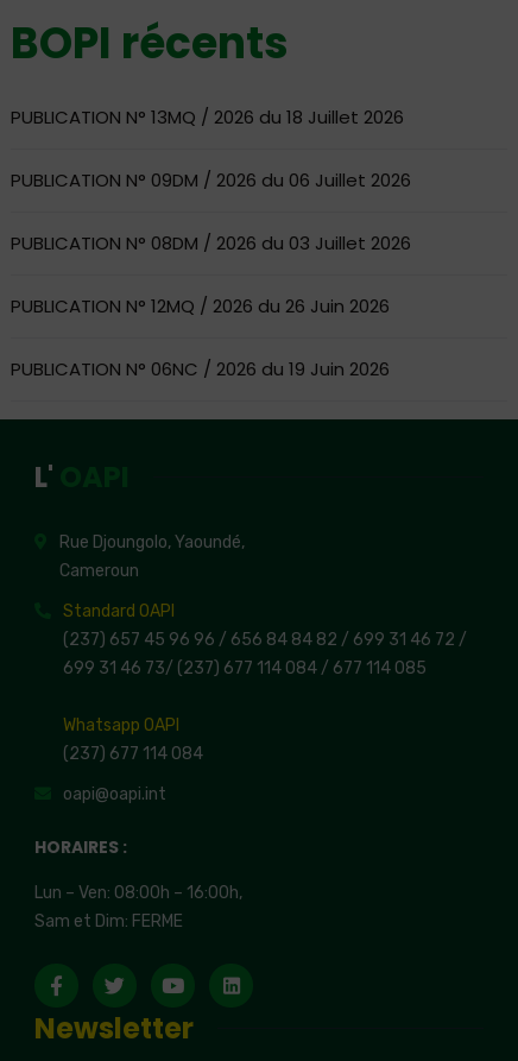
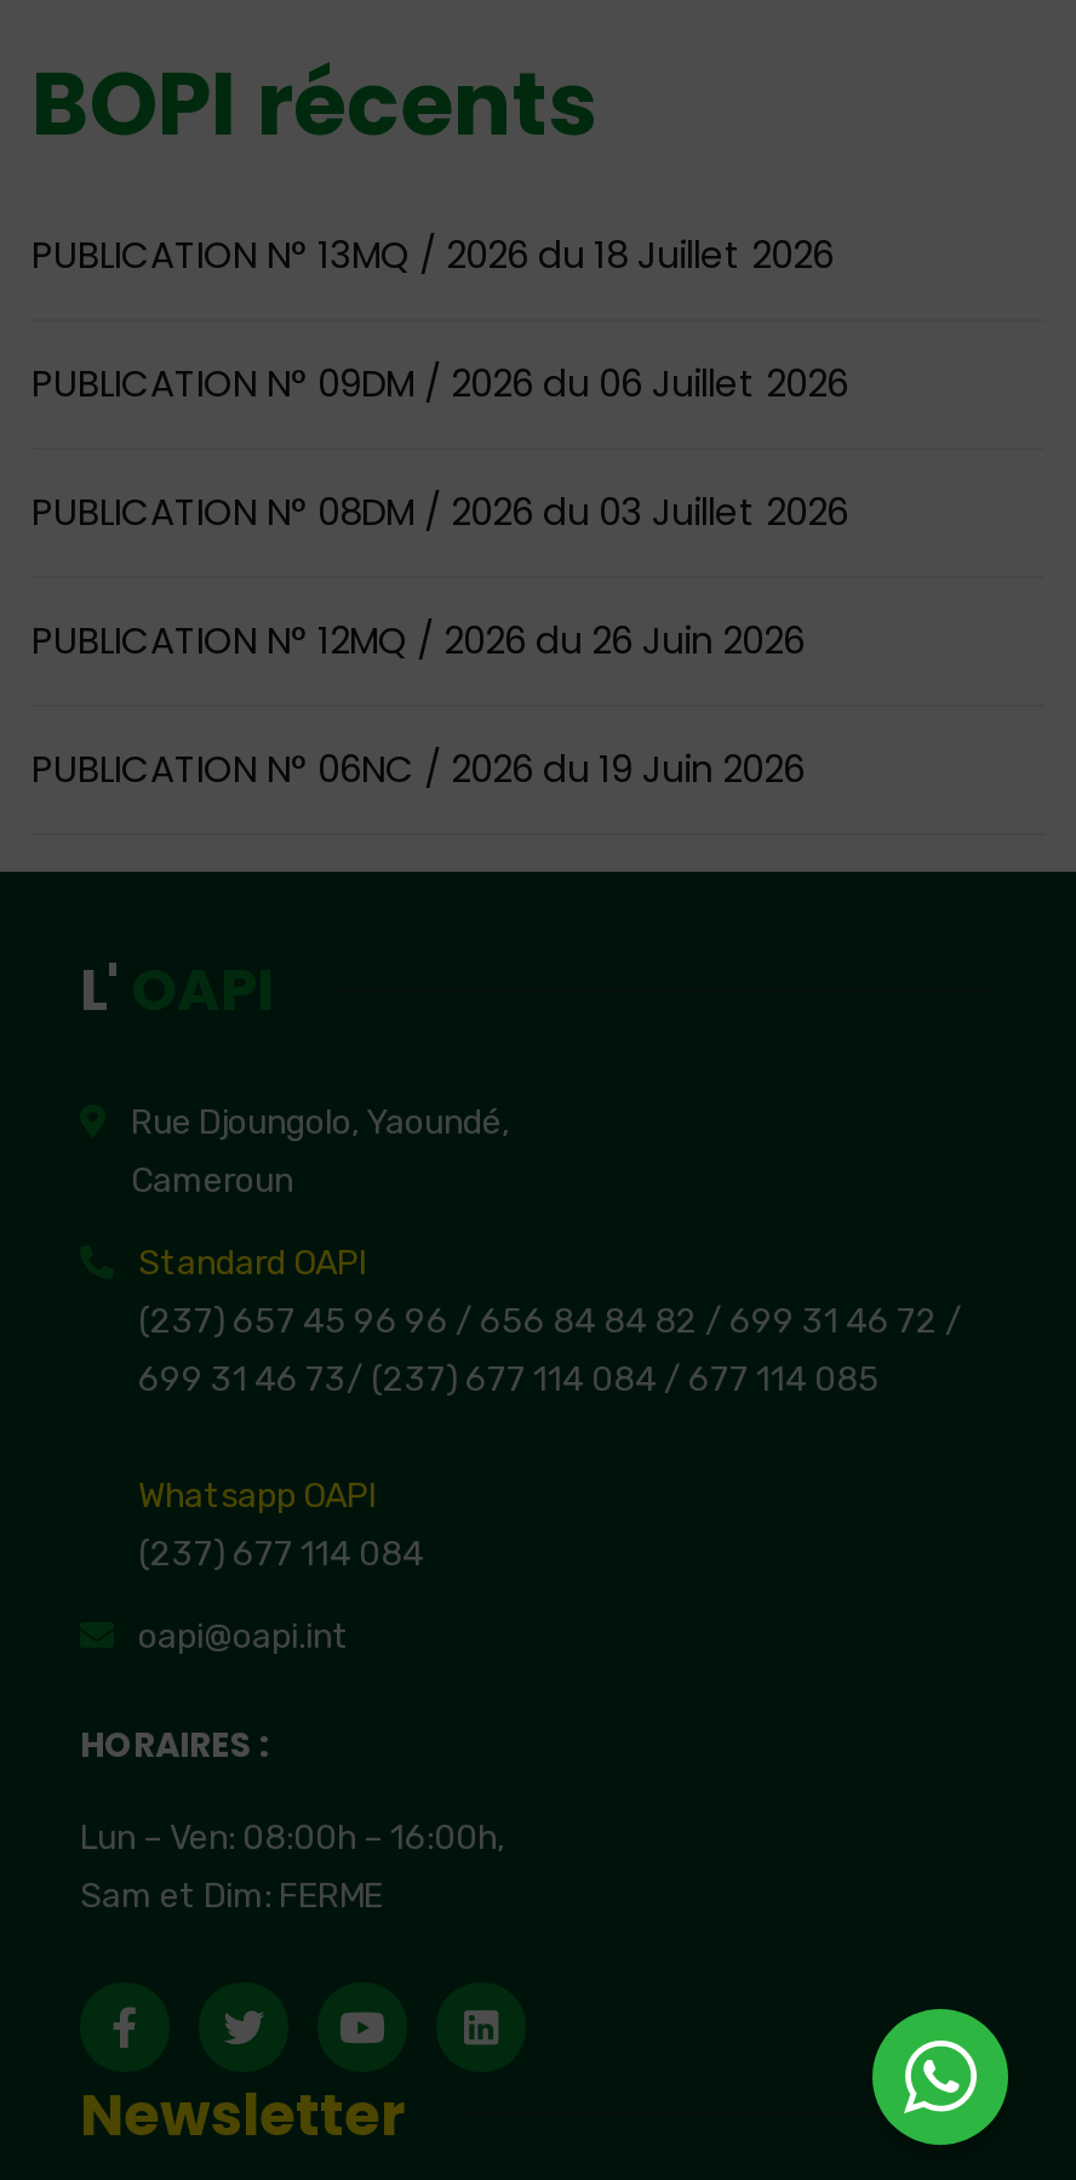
+ [image]
